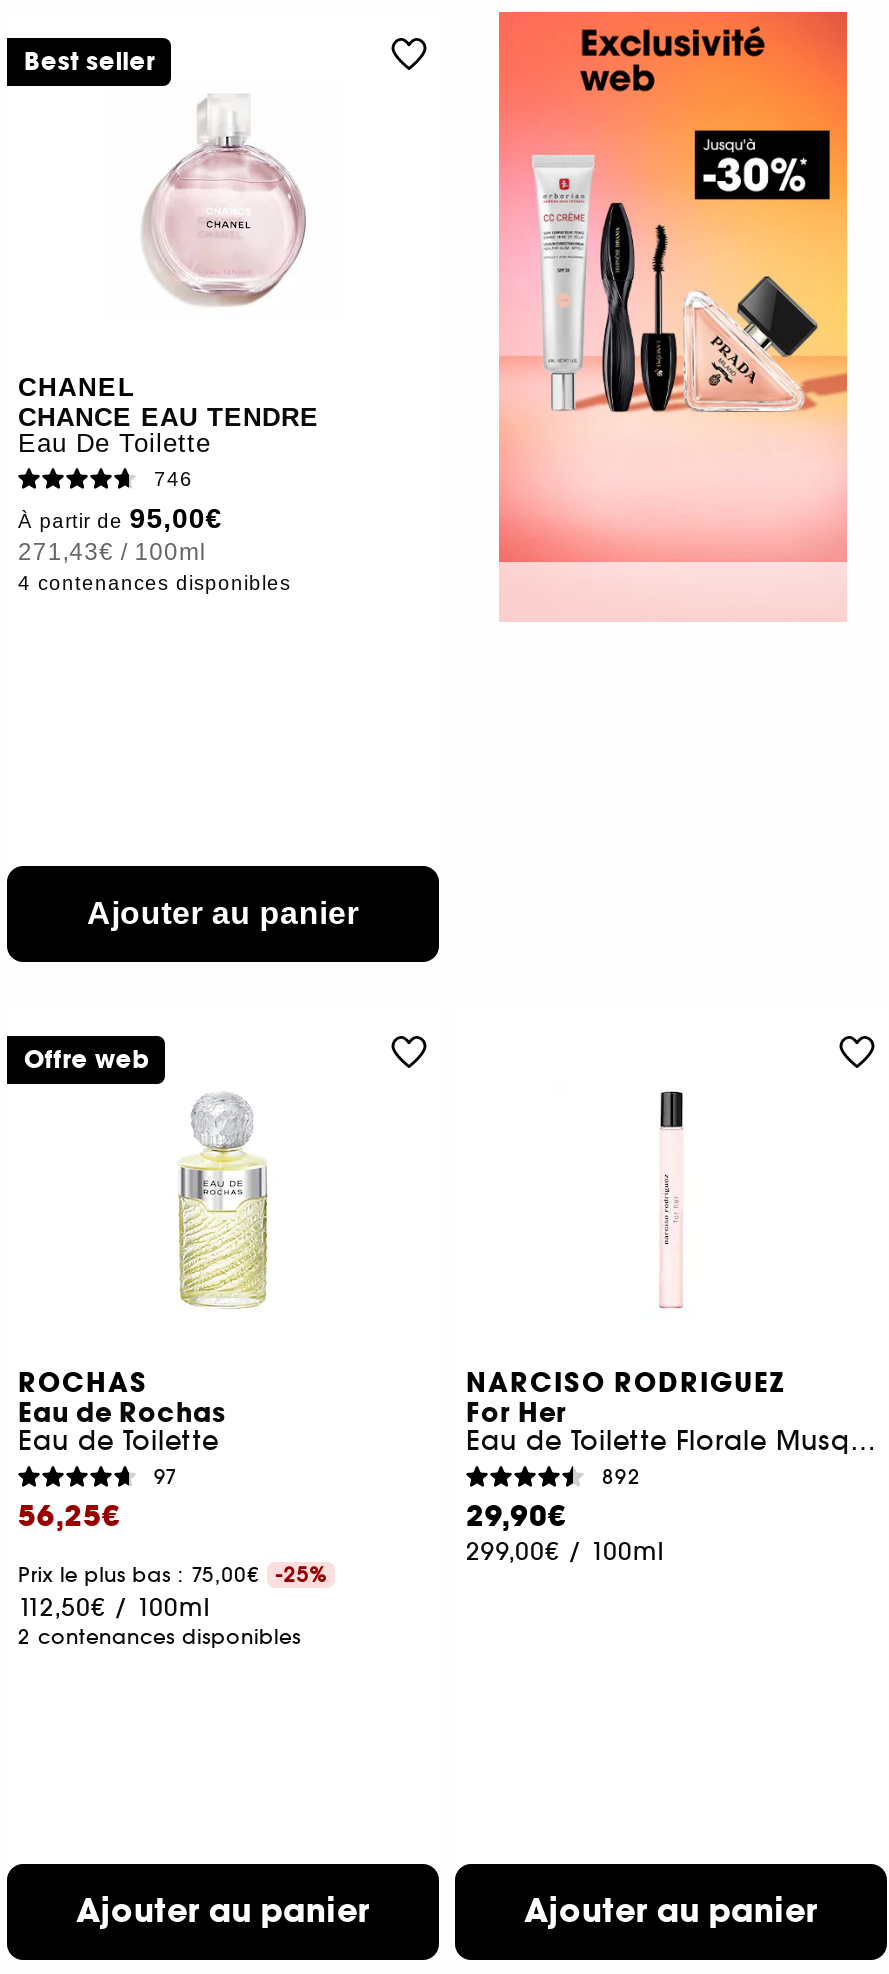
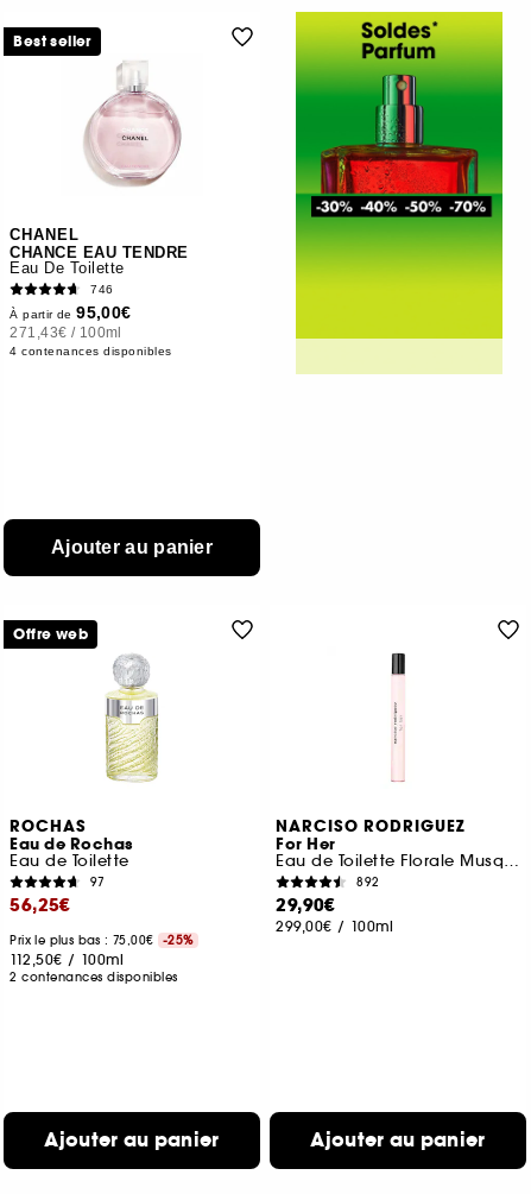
- [image]
+ [image]
